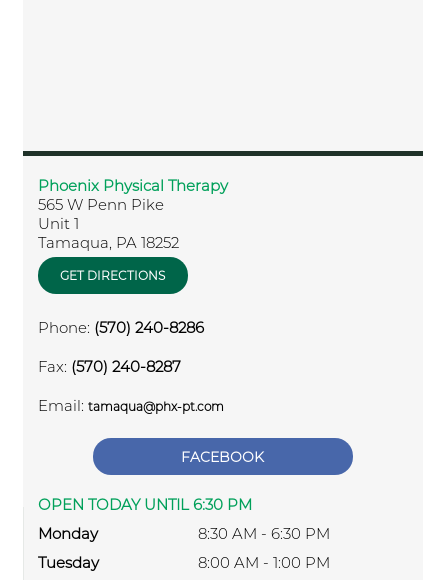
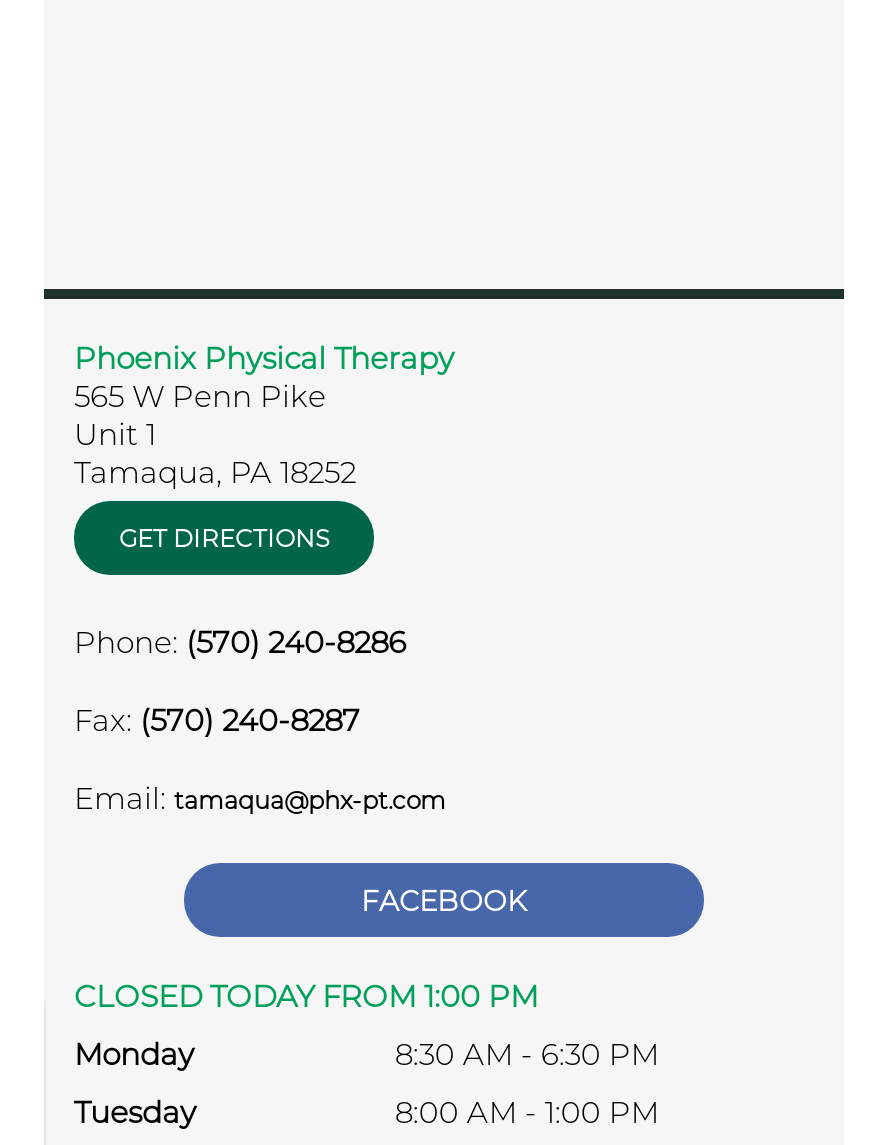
- OPEN TODAY UNTIL 6:30 PM
+ CLOSED TODAY FROM 1:00 PM
